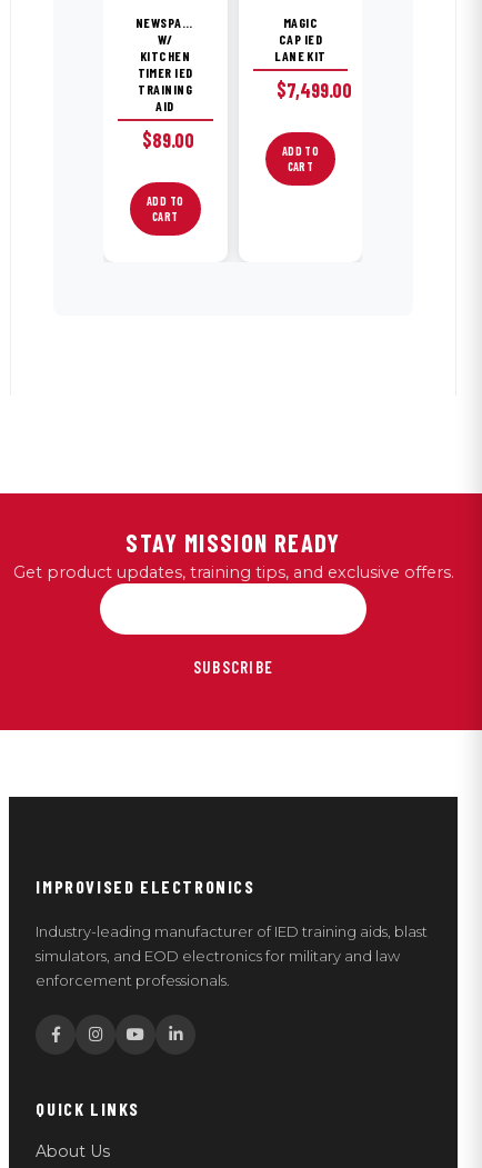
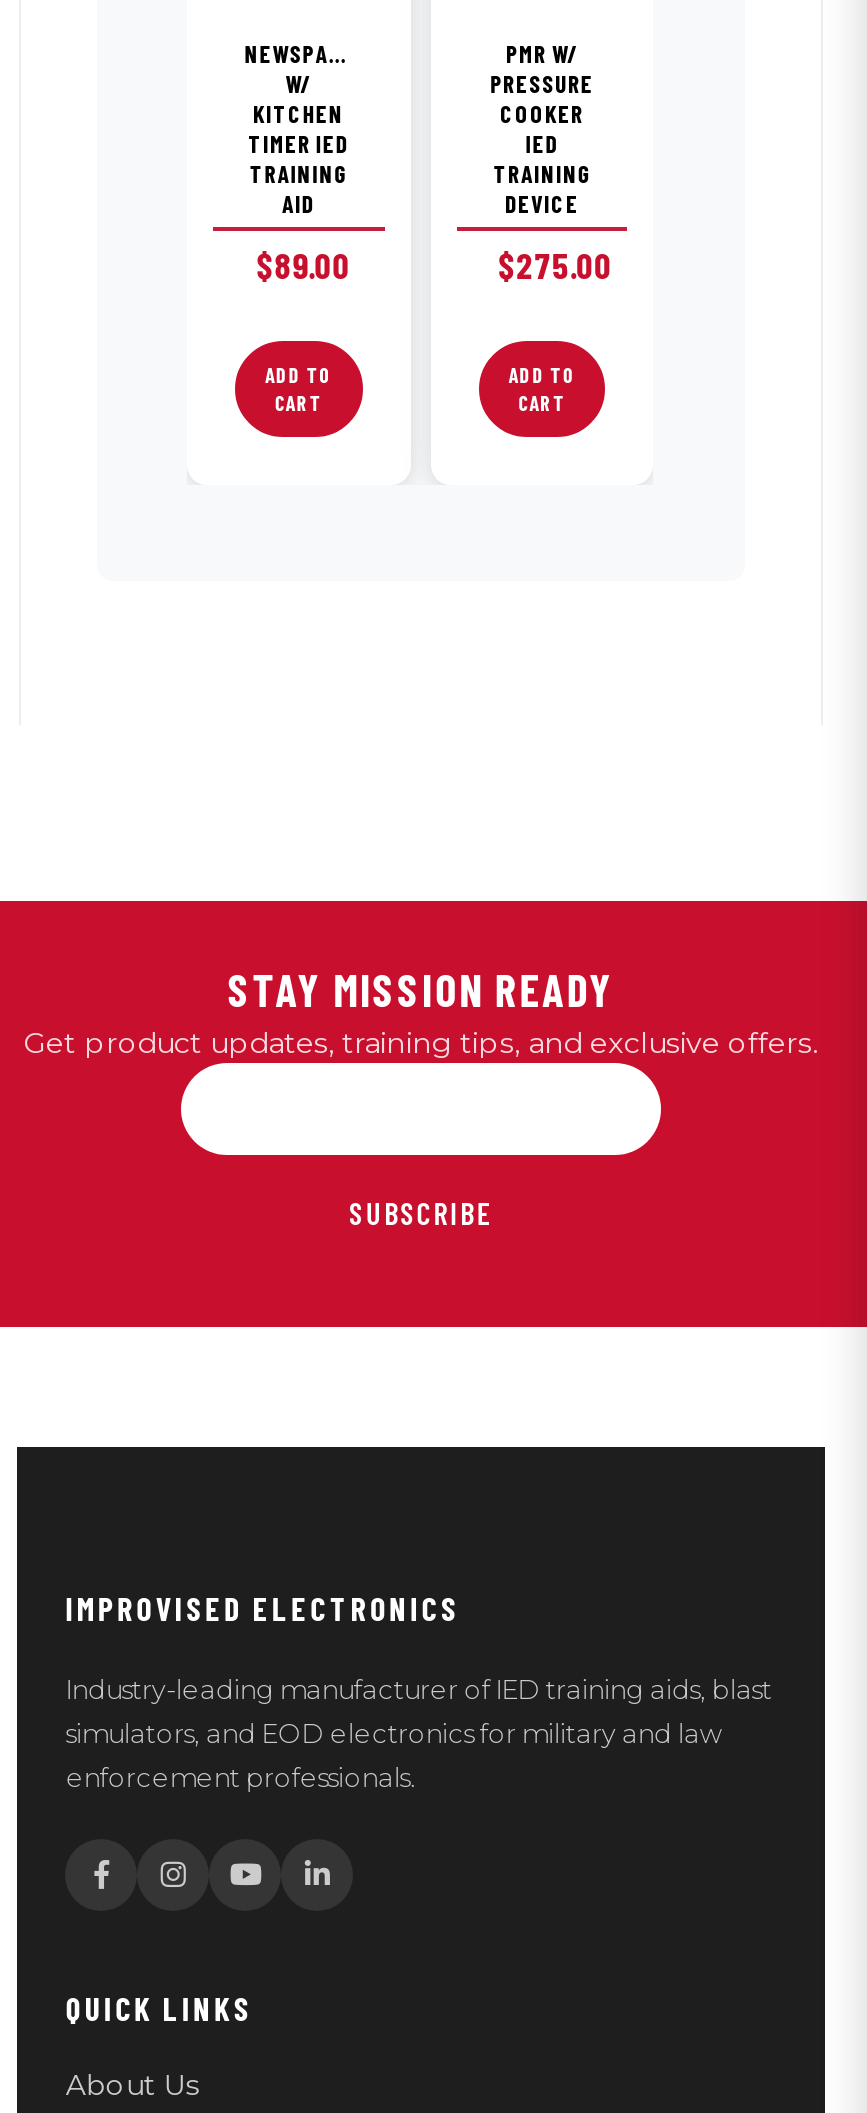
- MAGIC
- CAP IED
- LANE KIT
+ PMR W/
+ PRESSURE
+ COOKER
+ IED
+ TRAINING
+ DEVICE

- $7,499.00
+ $275.00

moved down: ADD TO | CART
